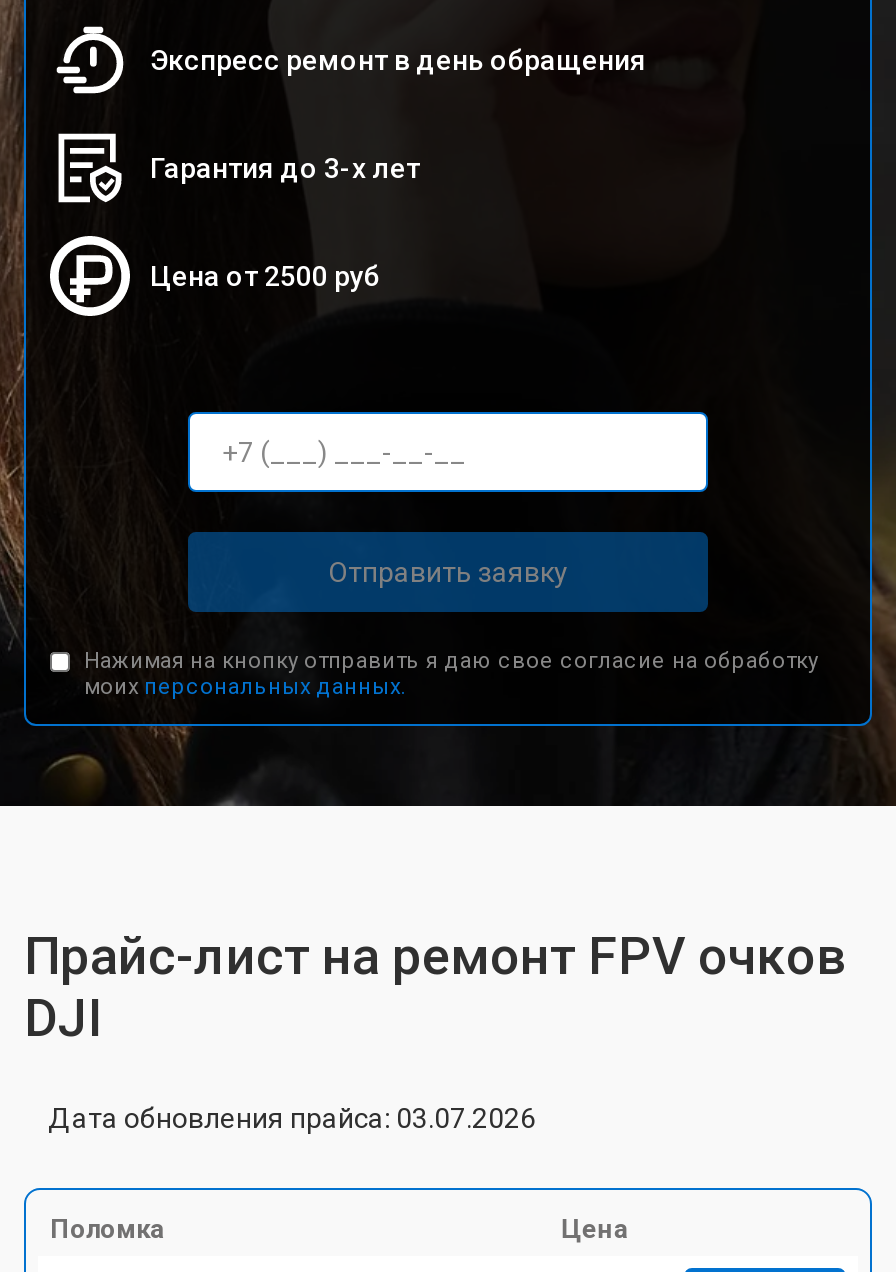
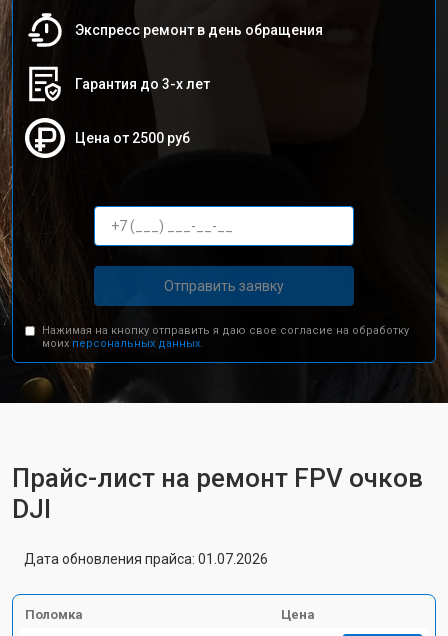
- Дата обновления прайса: 03.07.2026
+ Дата обновления прайса: 01.07.2026
